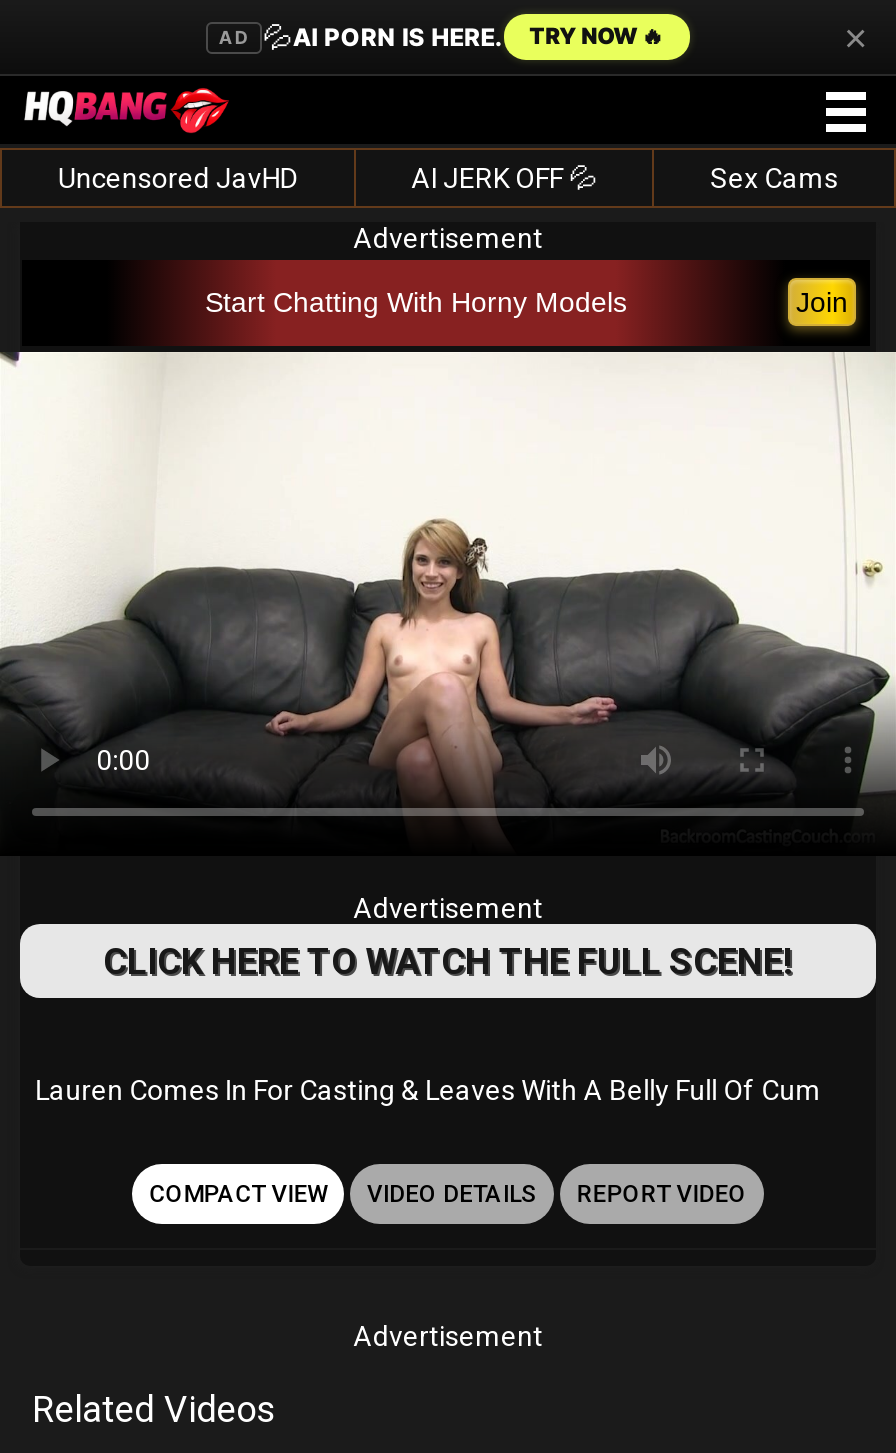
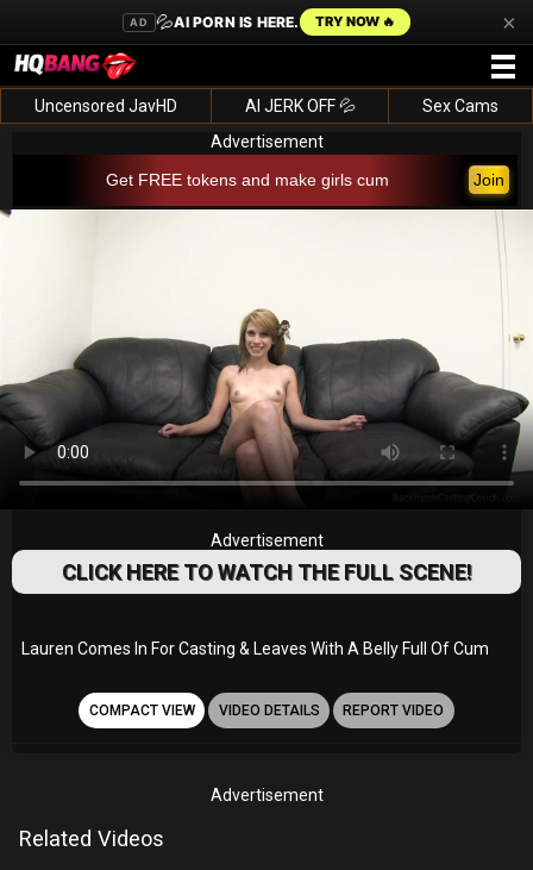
- Start Chatting With Horny Models
+ Get FREE tokens and make girls cum
